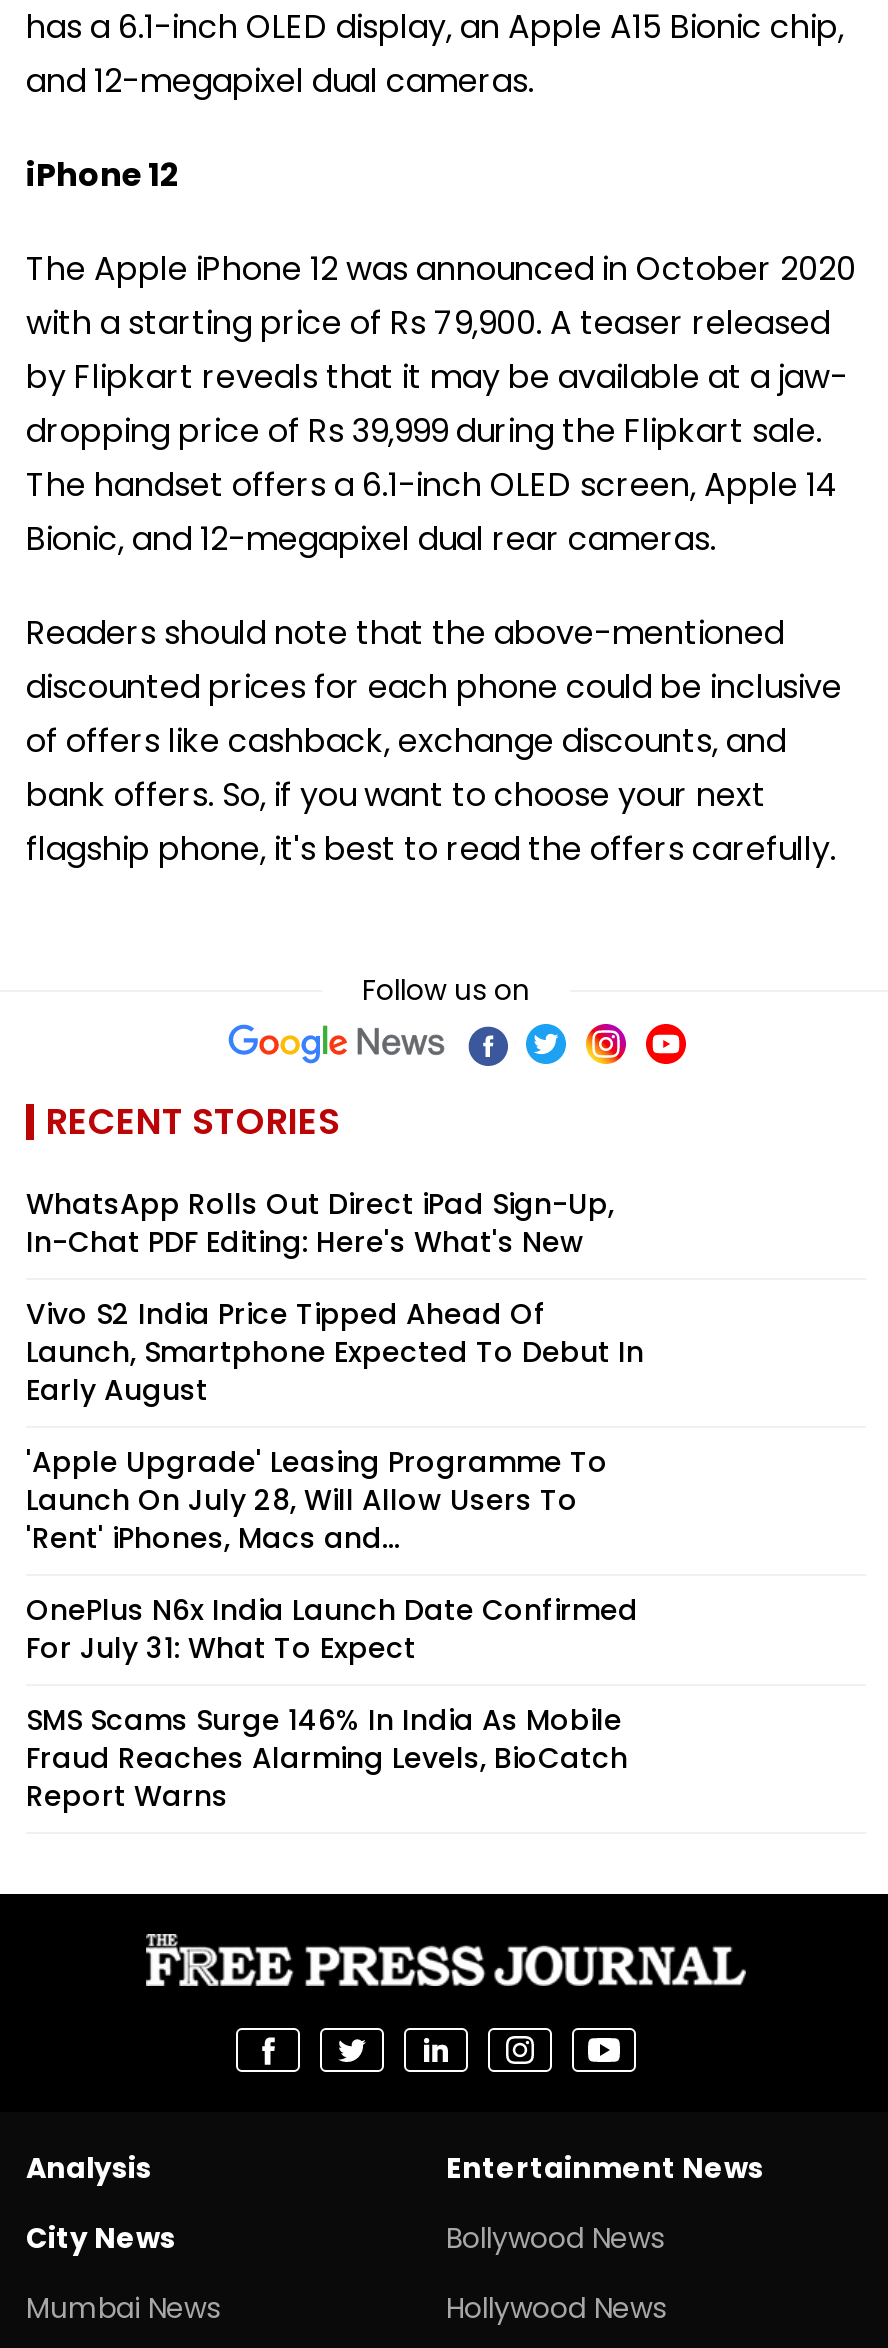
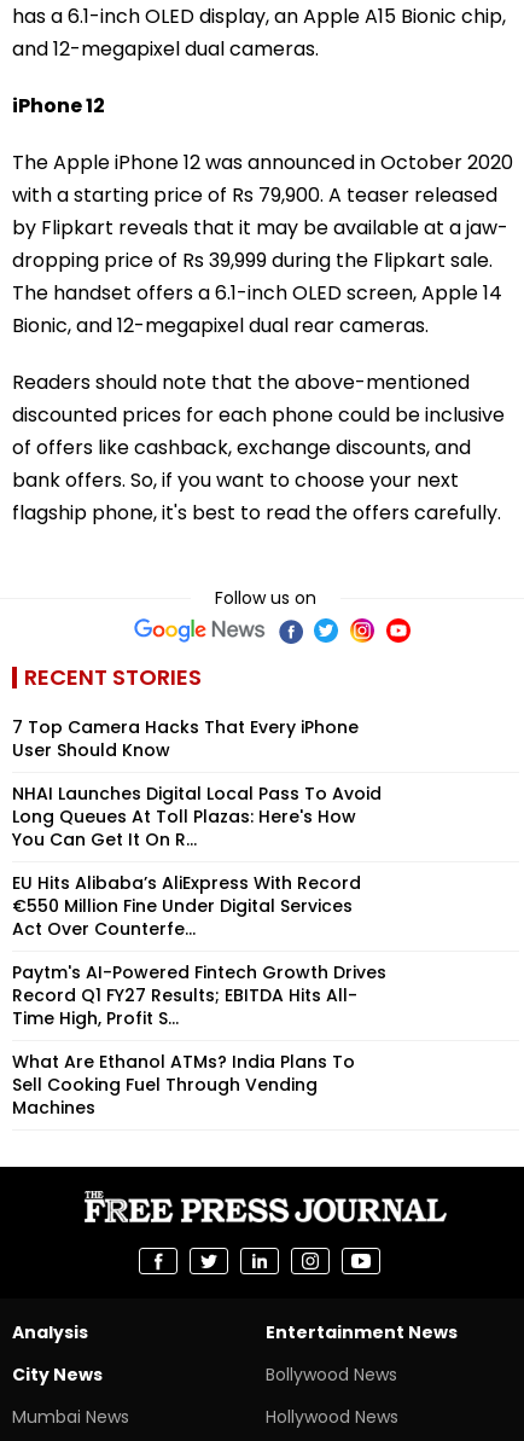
- WhatsApp Rolls Out Direct iPad Sign-Up,
- In-Chat PDF Editing: Here's What's New
+ 7 Top Camera Hacks That Every iPhone
+ User Should Know

- Vivo S2 India Price Tipped Ahead Of
- Launch, Smartphone Expected To Debut In
- Early August
+ NHAI Launches Digital Local Pass To Avoid
+ Long Queues At Toll Plazas: Here's How
+ You Can Get It On R...

- 'Apple Upgrade' Leasing Programme To
- Launch On July 28, Will Allow Users To
- 'Rent' iPhones, Macs and...
+ EU Hits Alibaba’s AliExpress With Record
+ €550 Million Fine Under Digital Services
+ Act Over Counterfe...

- OnePlus N6x India Launch Date Confirmed
- For July 31: What To Expect
+ Paytm's AI-Powered Fintech Growth Drives
+ Record Q1 FY27 Results; EBITDA Hits All-
+ Time High, Profit S...

- SMS Scams Surge 146% In India As Mobile
- Fraud Reaches Alarming Levels, BioCatch
- Report Warns
+ What Are Ethanol ATMs? India Plans To
+ Sell Cooking Fuel Through Vending
+ Machines
